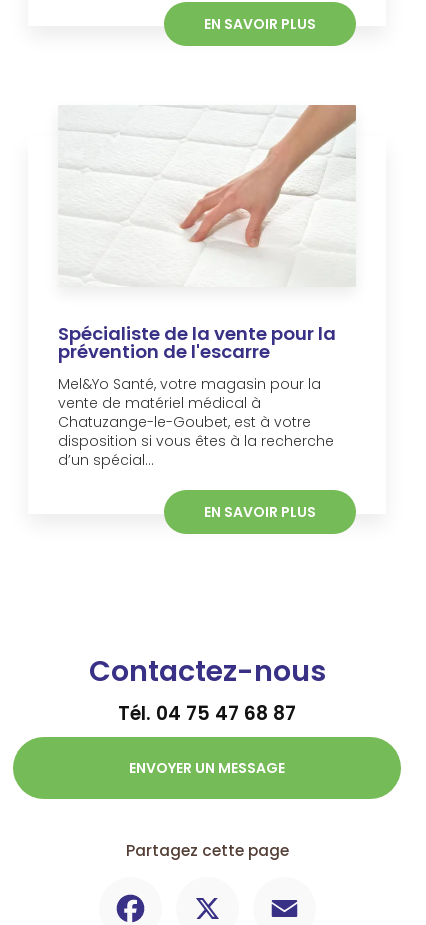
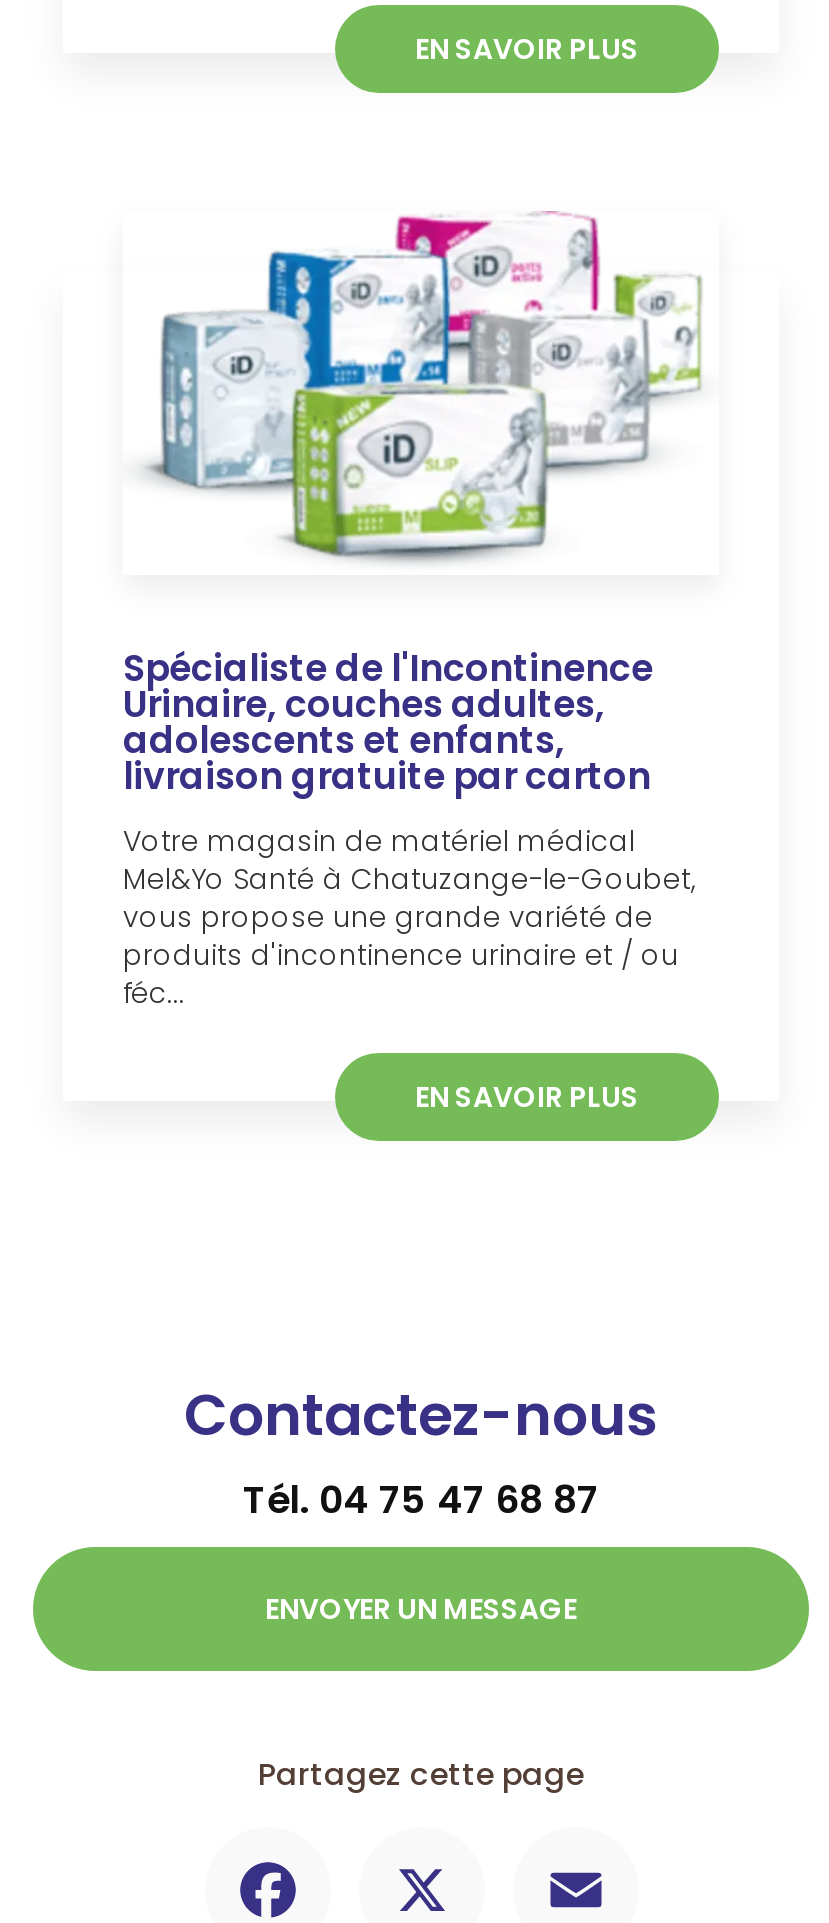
- [image]
- Spécialiste de la vente pour la
- prévention de l'escarre
- Mel&Yo Santé, votre magasin pour la
- vente de matériel médical à
- Chatuzange-le-Goubet, est à votre
- disposition si vous êtes à la recherche
- d’un spécial...
+ [image]
+ Spécialiste de l'Incontinence
+ Urinaire, couches adultes,
+ adolescents et enfants,
+ livraison gratuite par carton
+ Votre magasin de matériel médical
+ Mel&Yo Santé à Chatuzange-le-Goubet,
+ vous propose une grande variété de
+ produits d'incontinence urinaire et / ou
+ féc...
